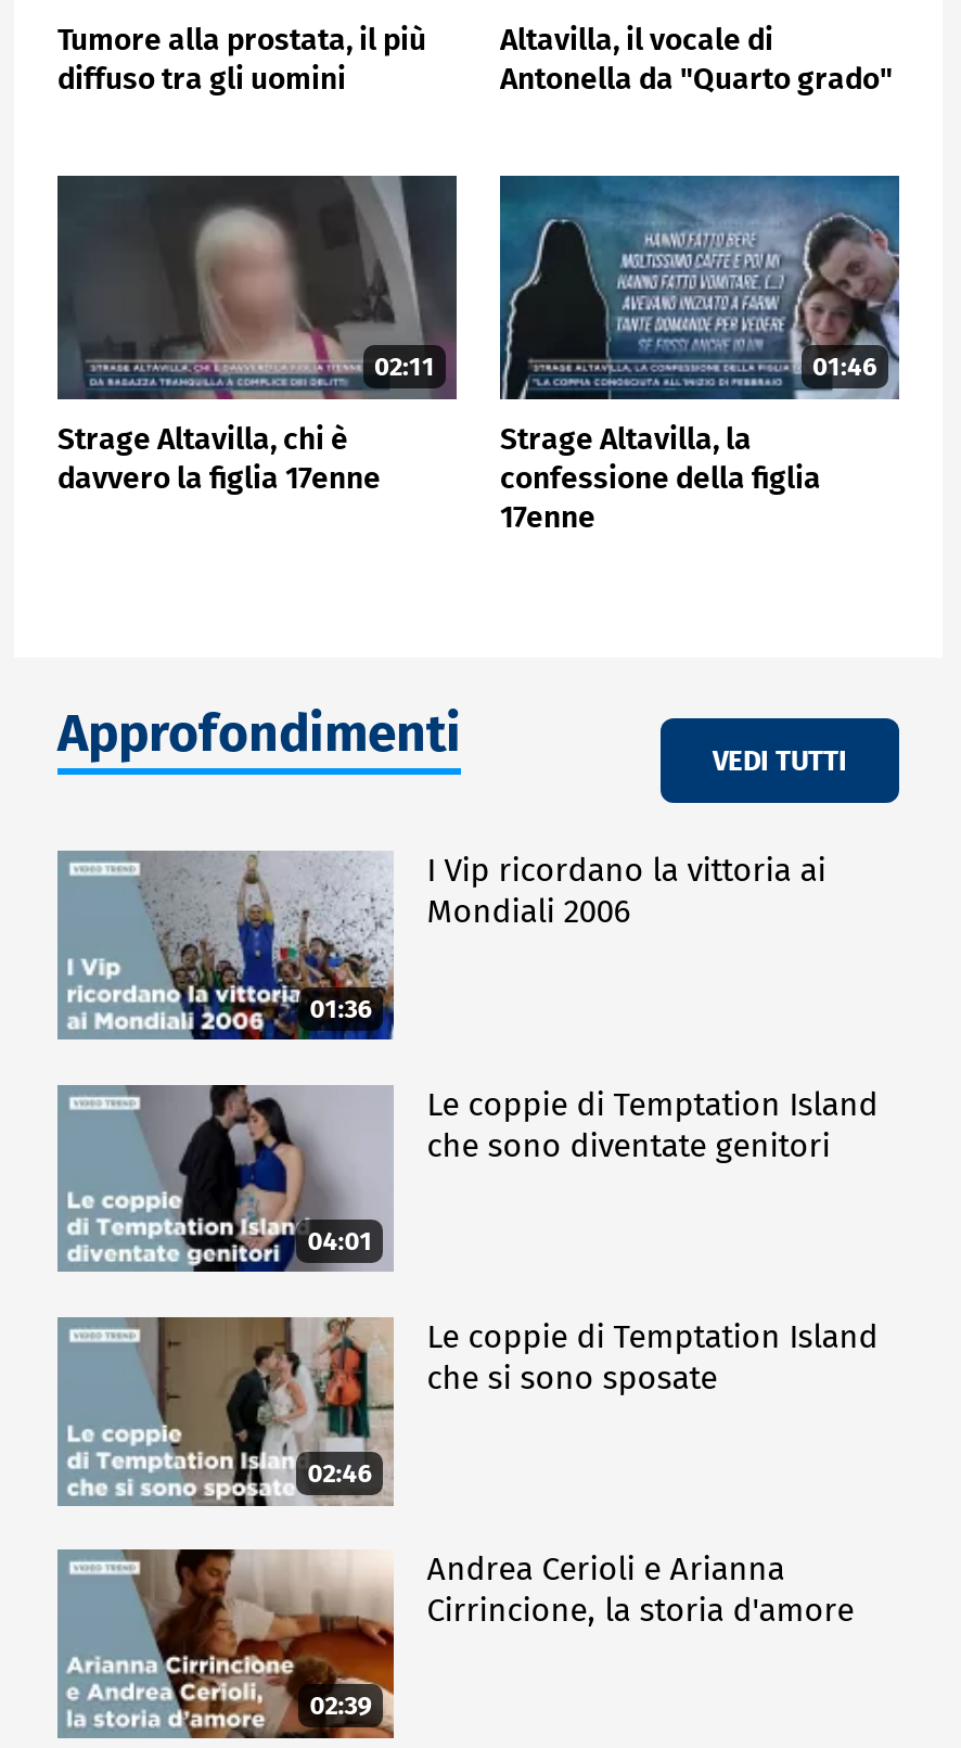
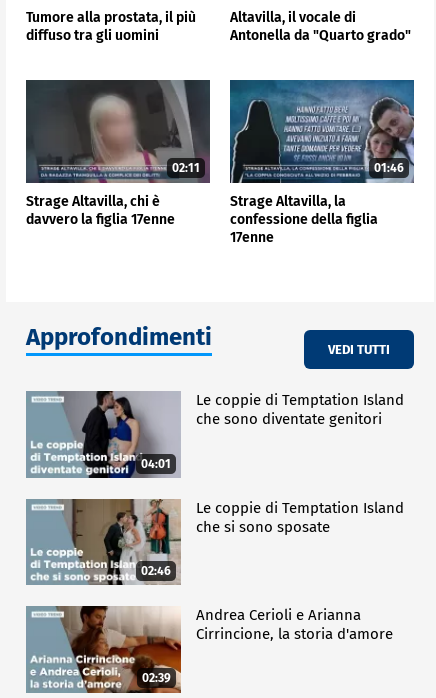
- [image]
- 01:36

- I Vip ricordano la vittoria ai
- Mondiali 2006
